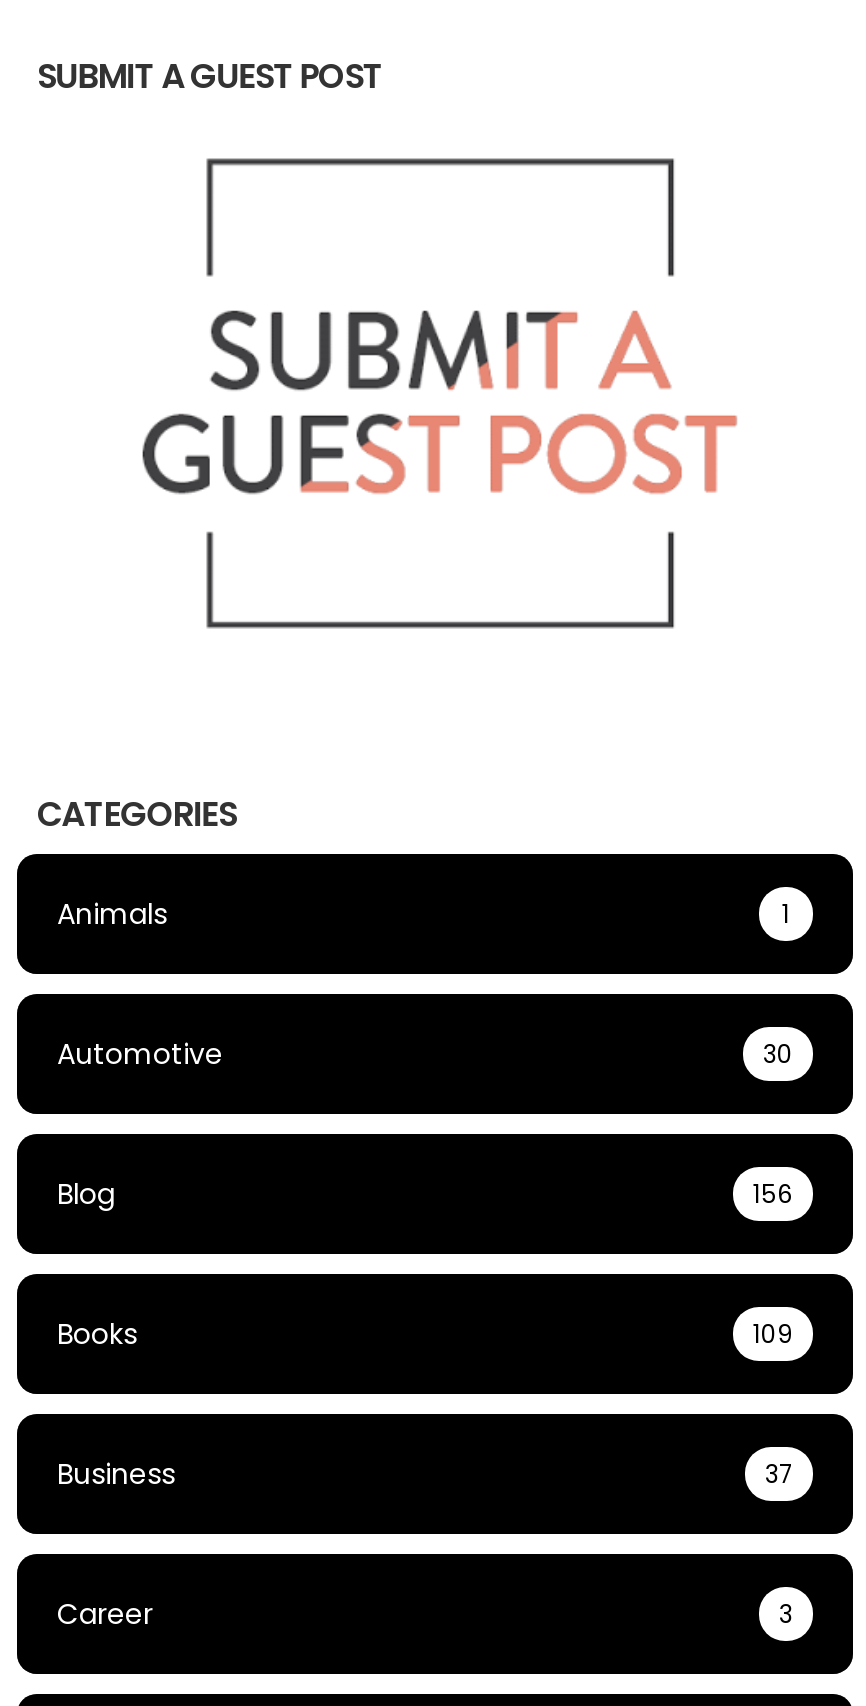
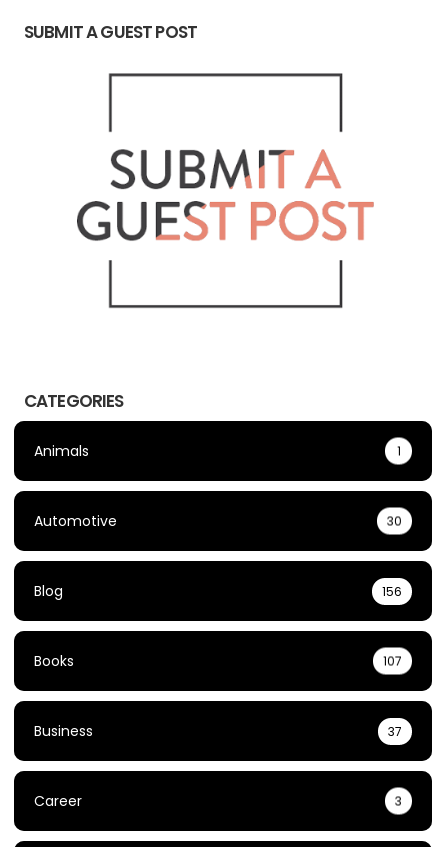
- 109
+ 107
